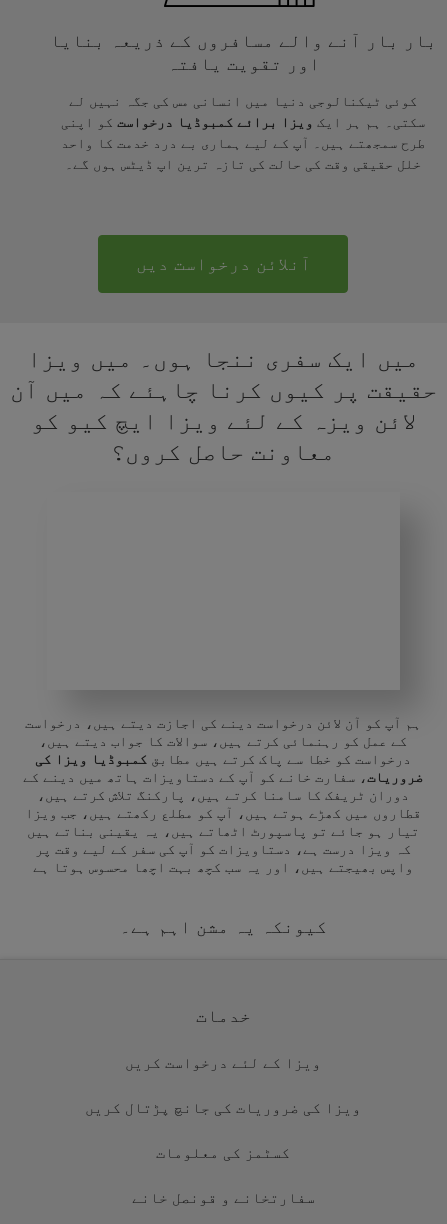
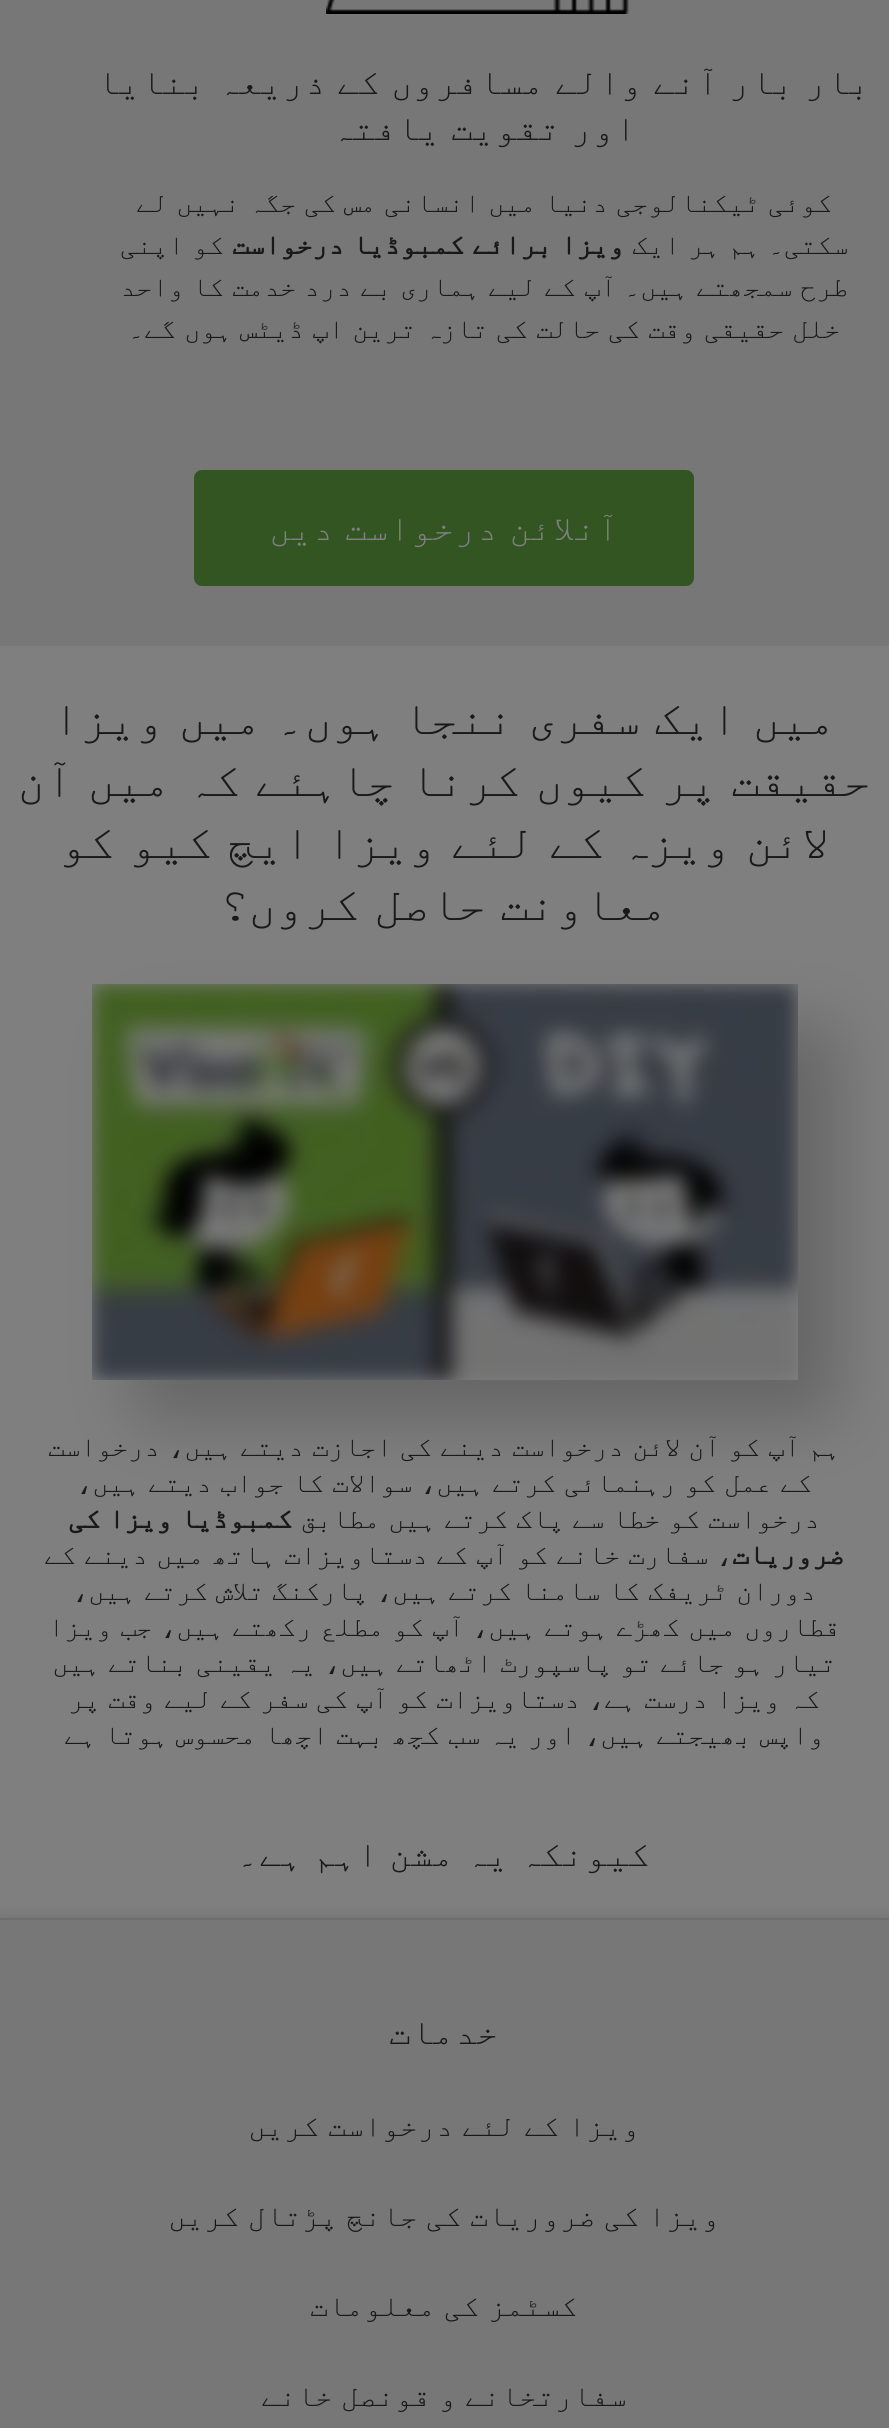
+ [image]
